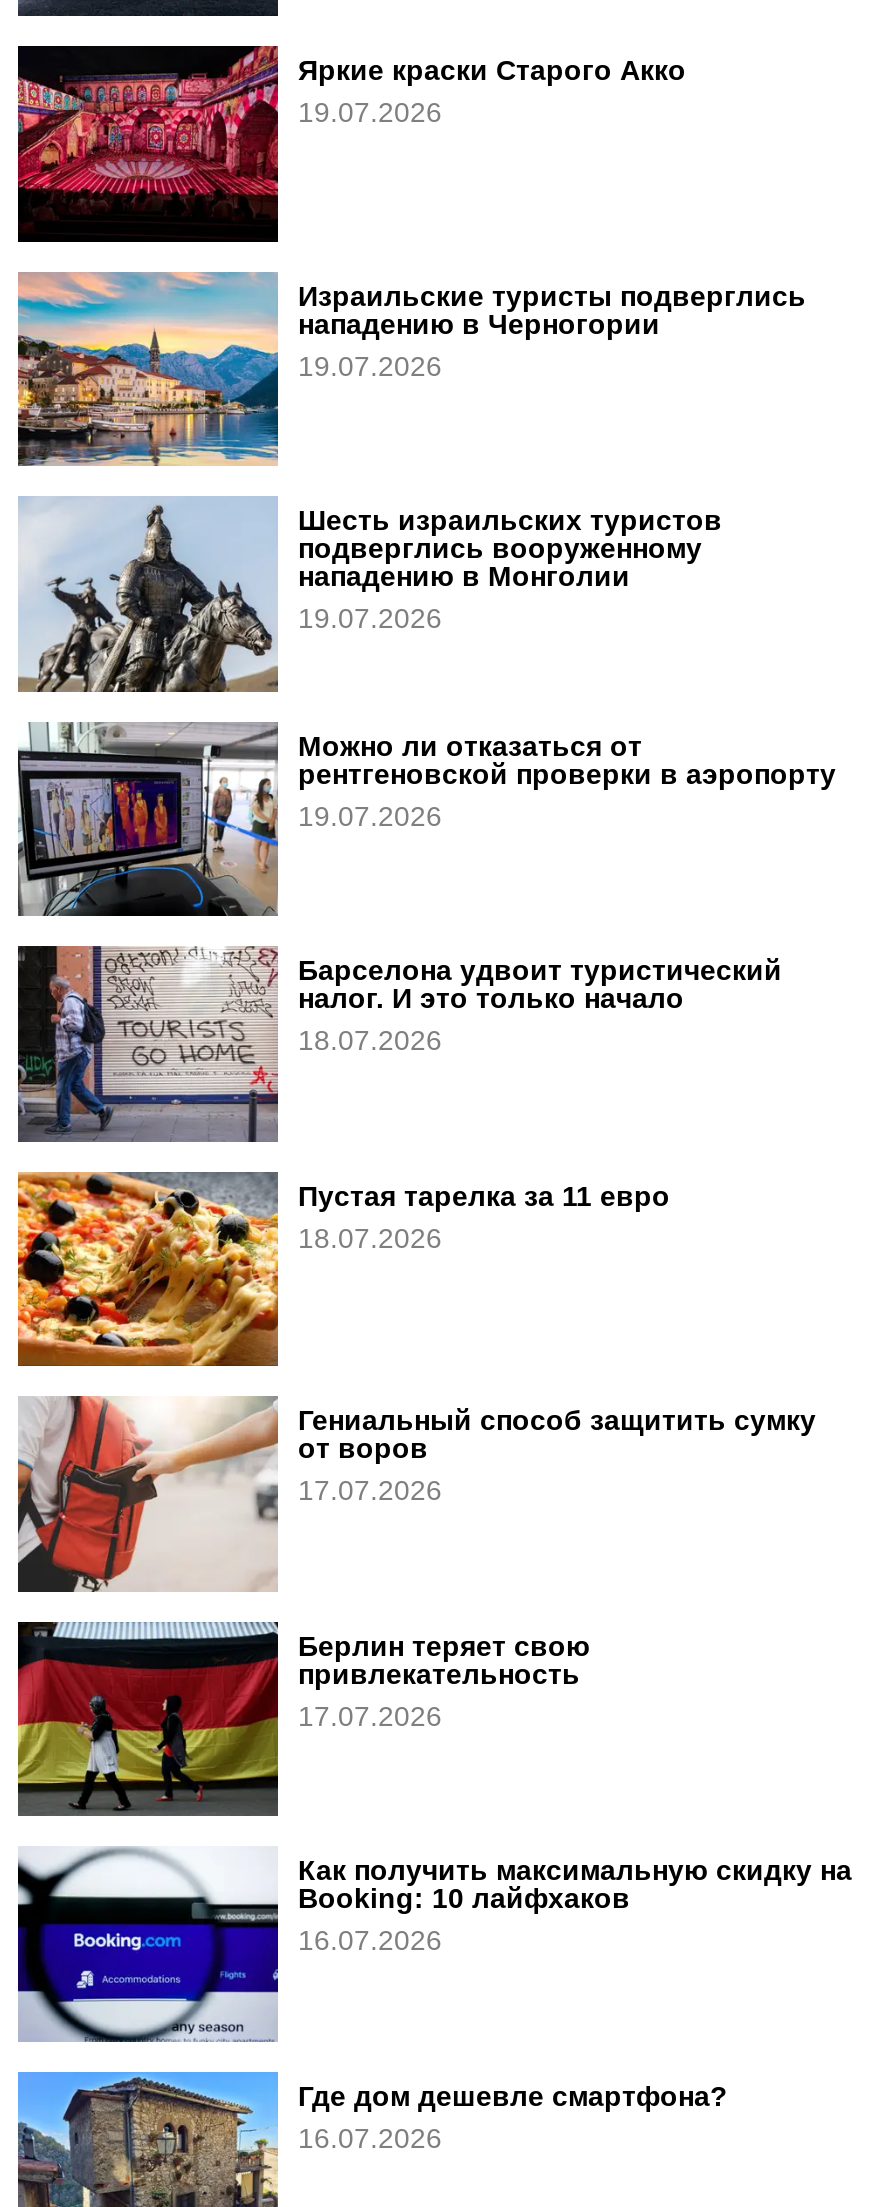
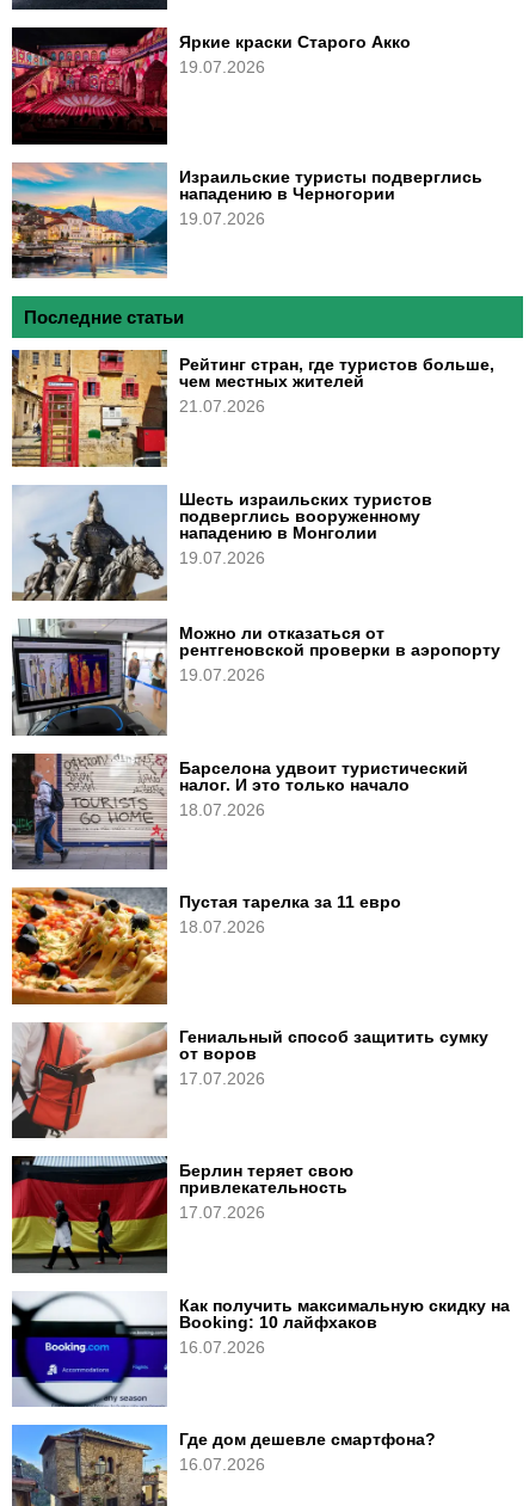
+ [image]
+ Последние статьи
+ Рейтинг стран, где туристов больше,
+ чем местных жителей
+ 21.07.2026
